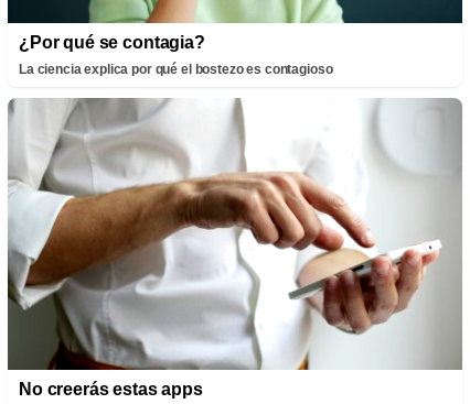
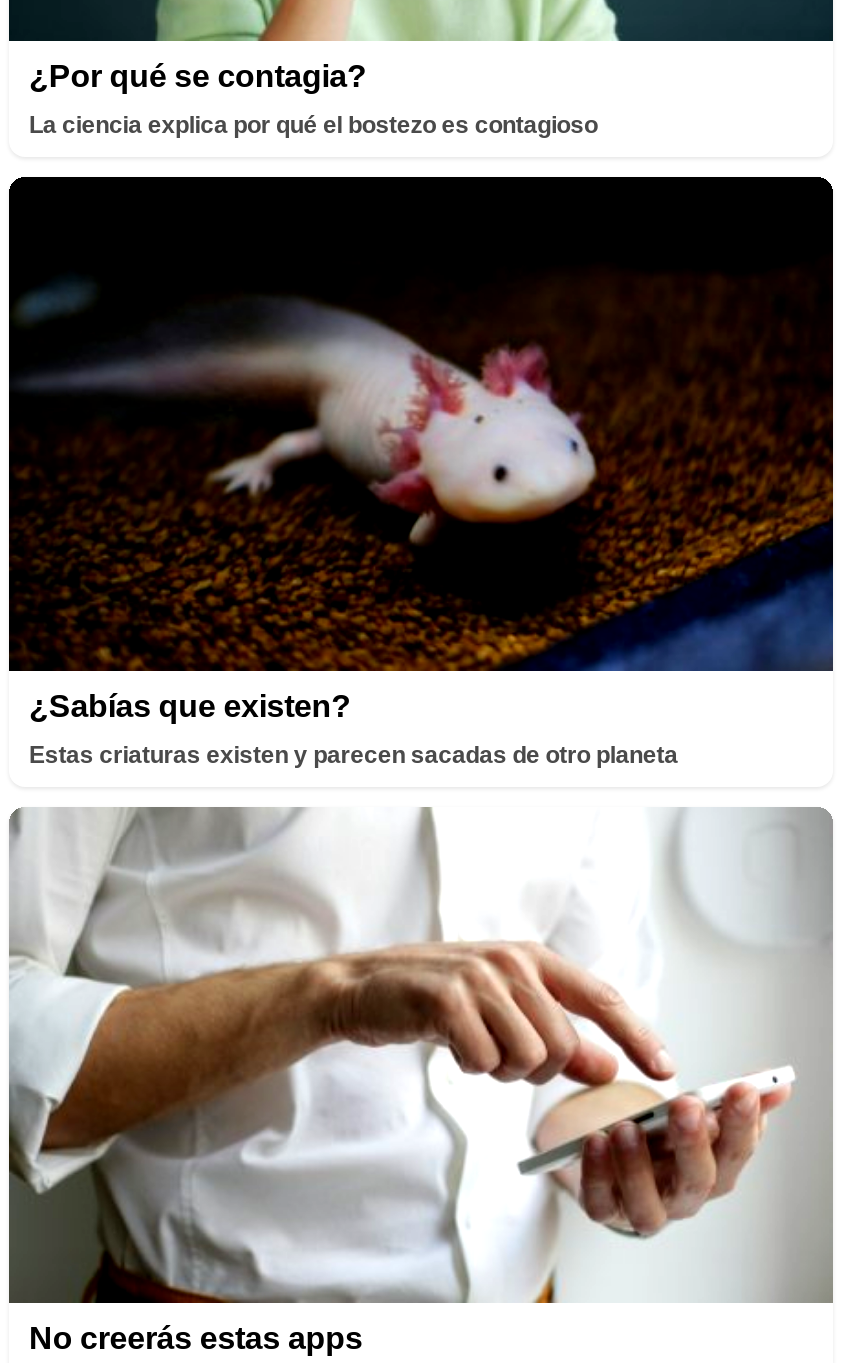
+ [image]
+ ¿Sabías que existen?
+ Estas criaturas existen y parecen sacadas de otro planeta
